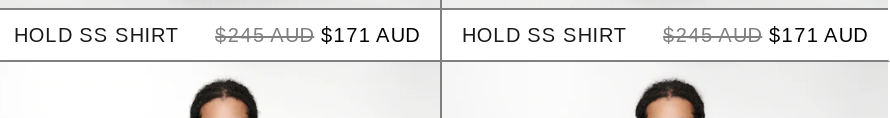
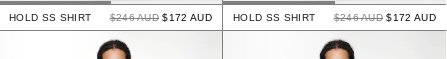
- $245 AUD $171 AUD
+ $246 AUD $172 AUD

- $245 AUD $171 AUD
+ $246 AUD $172 AUD
